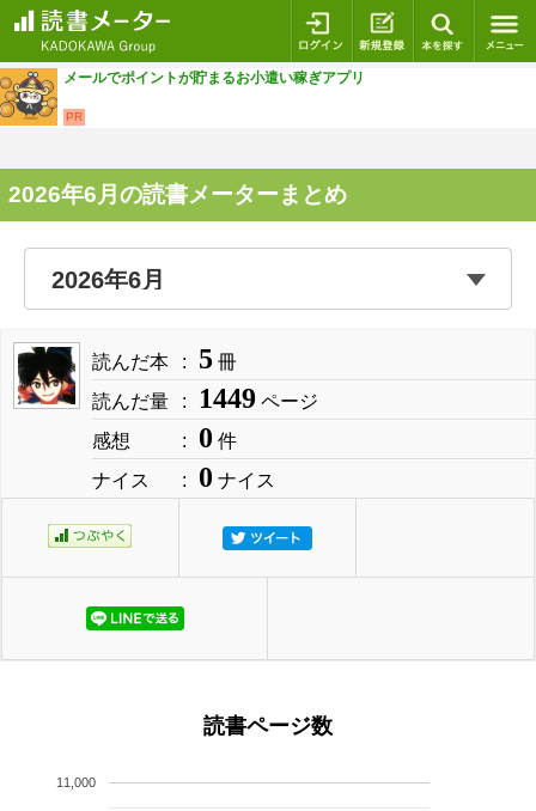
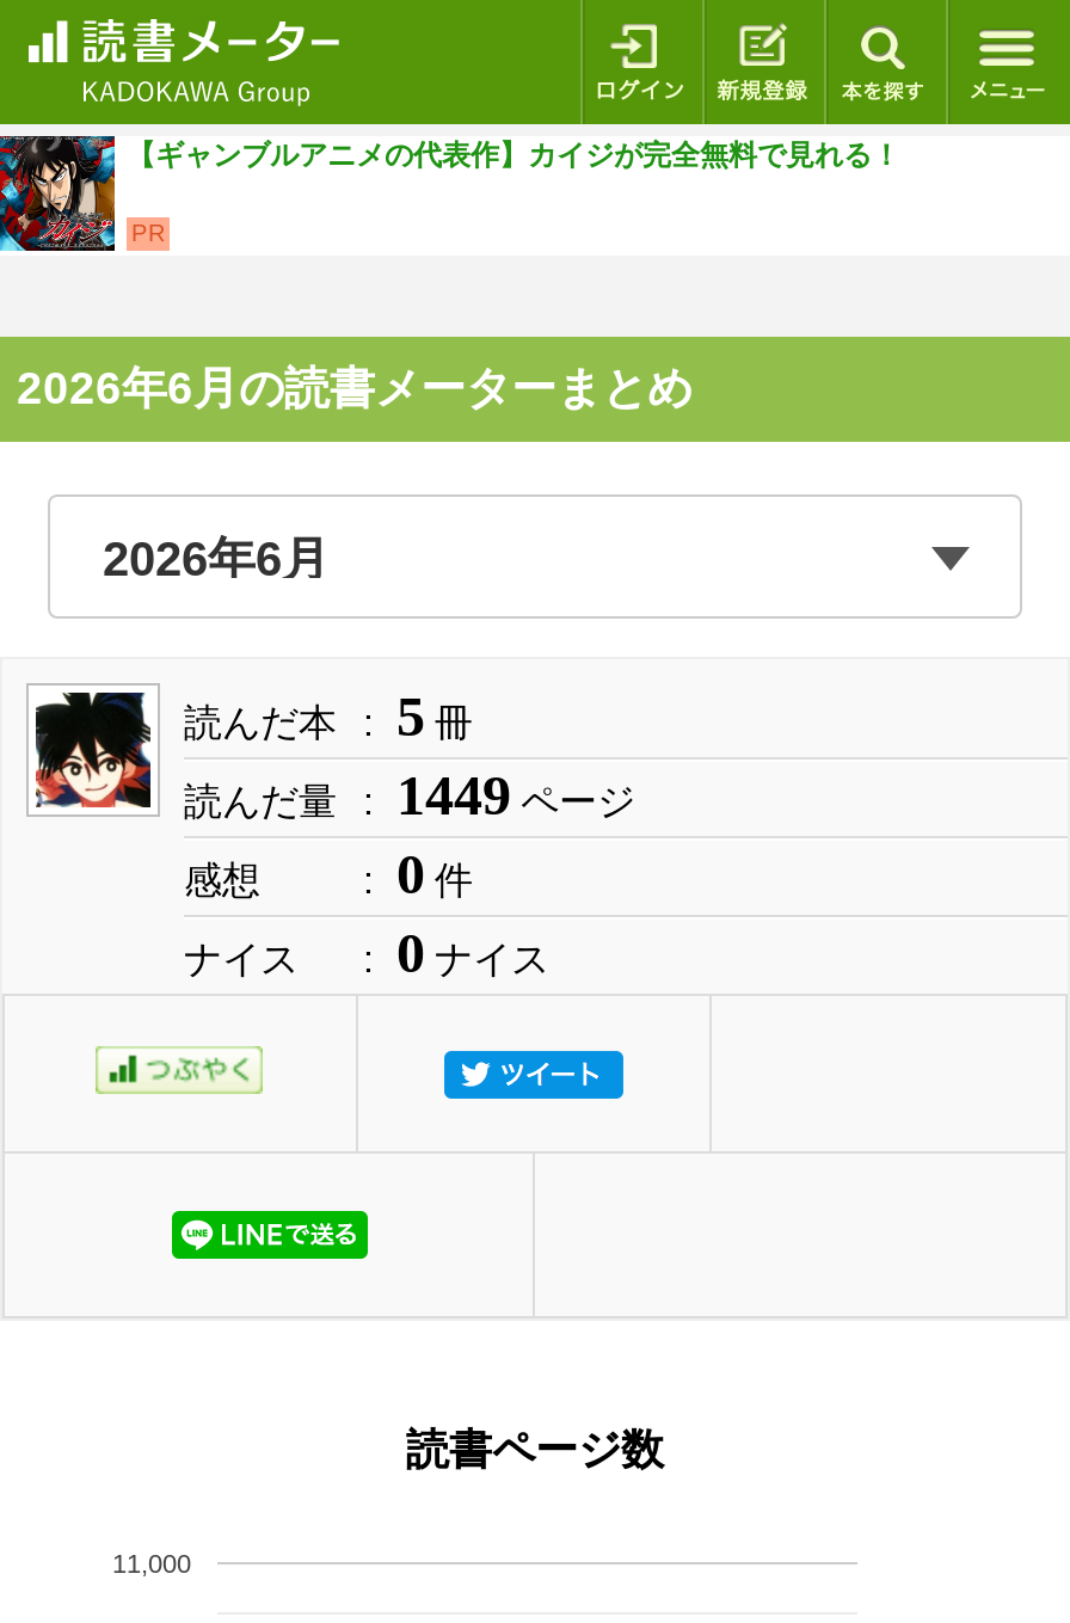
- [image]
- メールでポイントが貯まるお小遣い稼ぎアプリ
+ [image]
+ 【ギャンブルアニメの代表作】カイジが完全無料で見れる！
